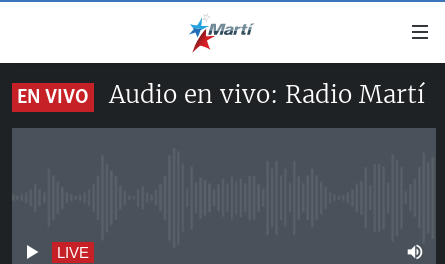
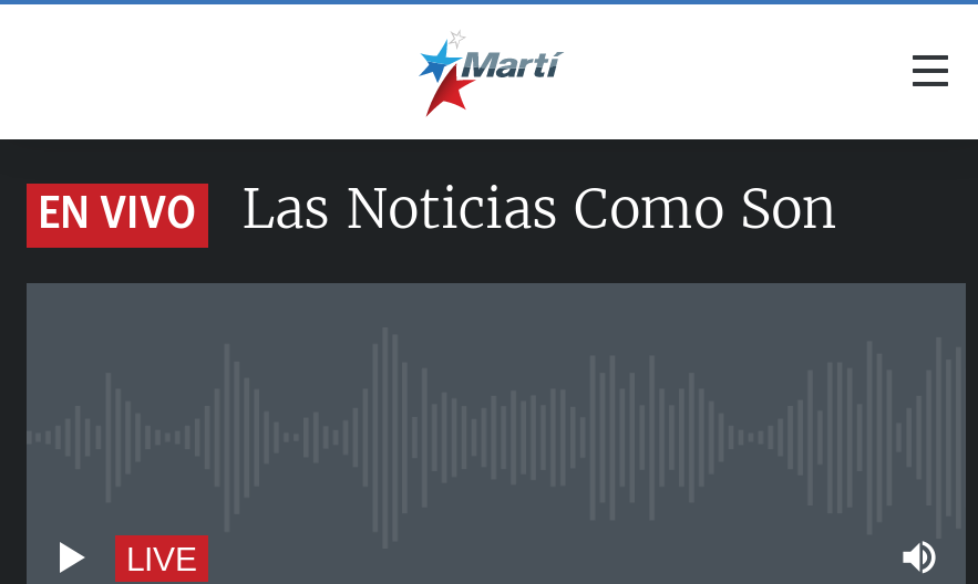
- Audio en vivo: Radio Martí
+ Las Noticias Como Son
